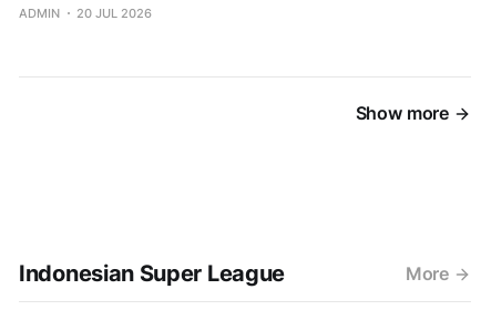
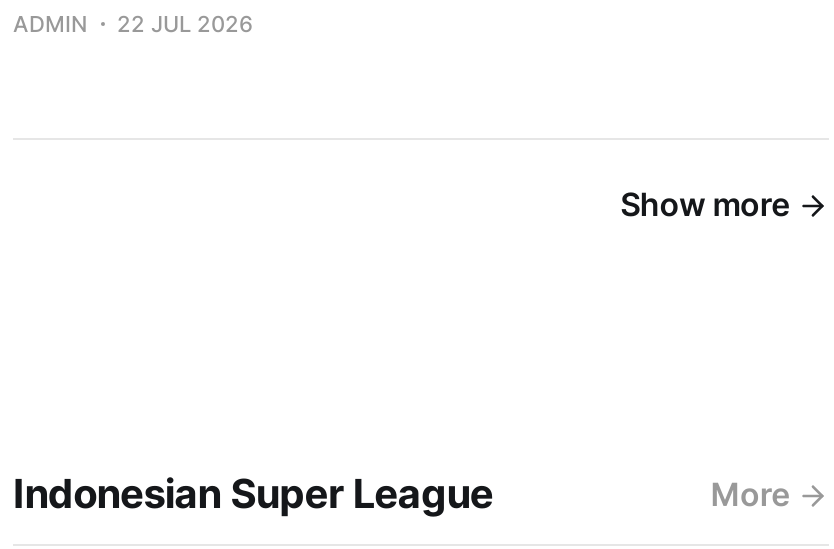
- ADMIN 20 JUL 2026
+ ADMIN 22 JUL 2026
